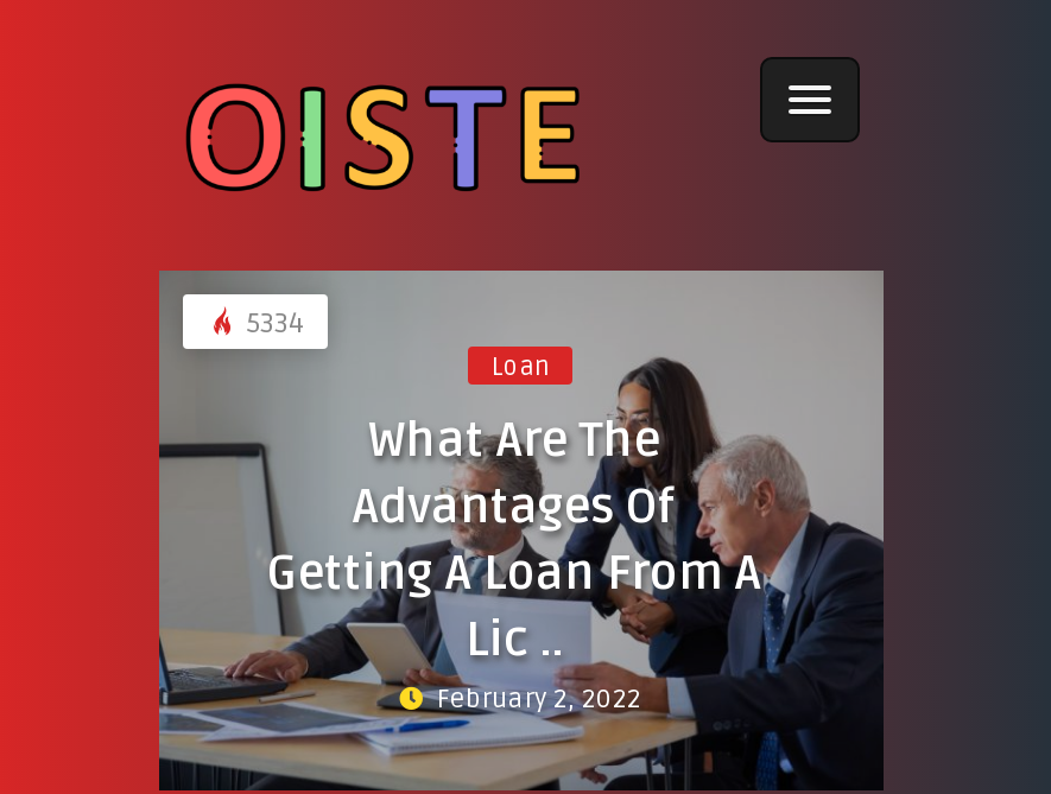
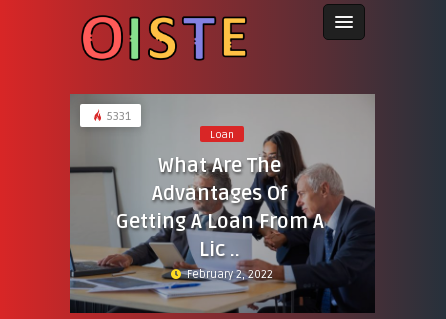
- 5334
+ 5331
